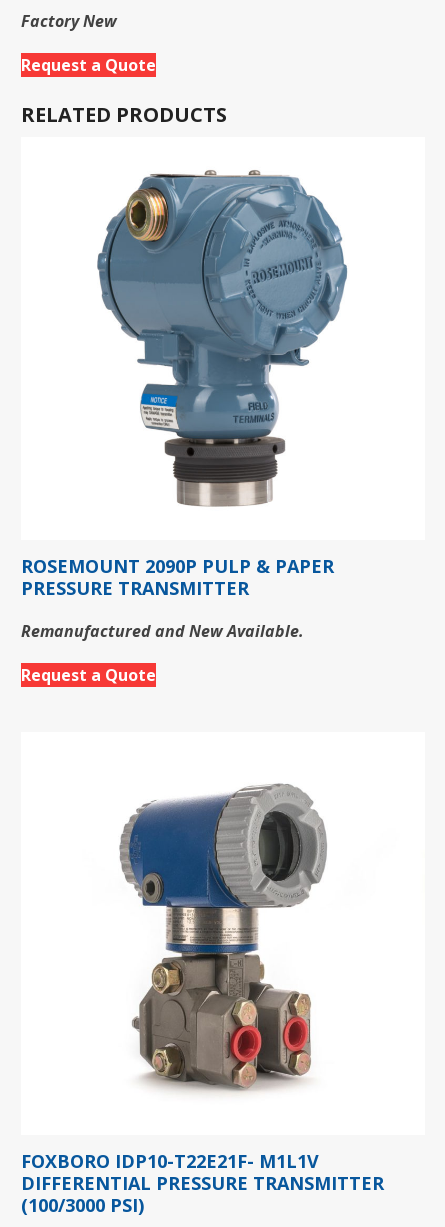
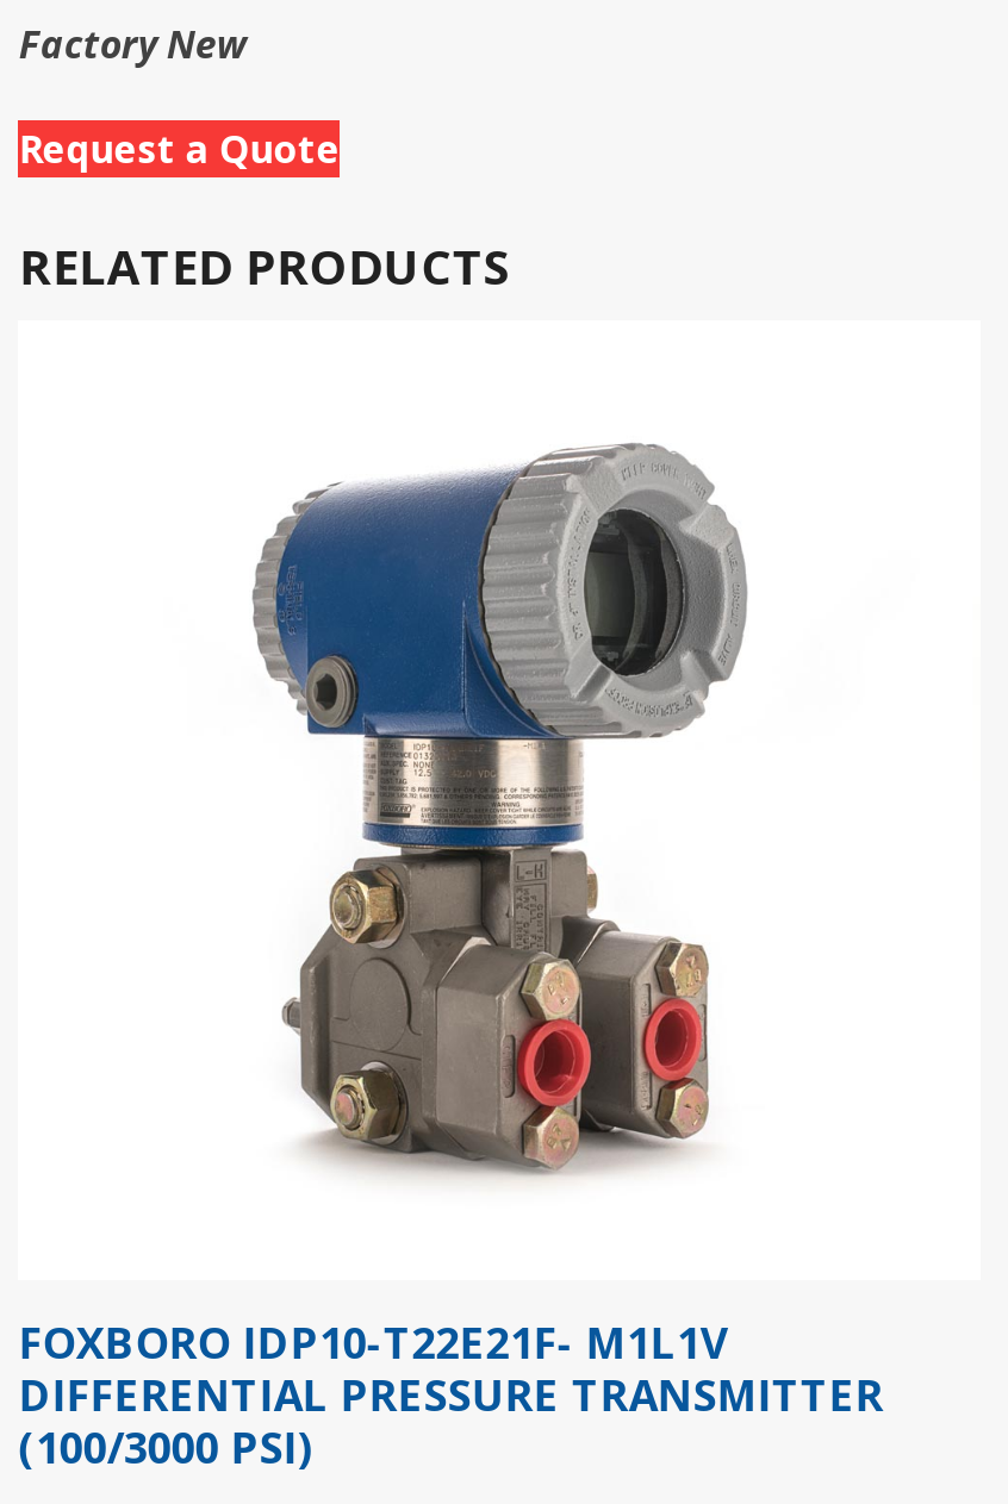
- [image]

- ROSEMOUNT 2090P PULP & PAPER
- PRESSURE TRANSMITTER
- Remanufactured and New Available.
- Request a Quote
